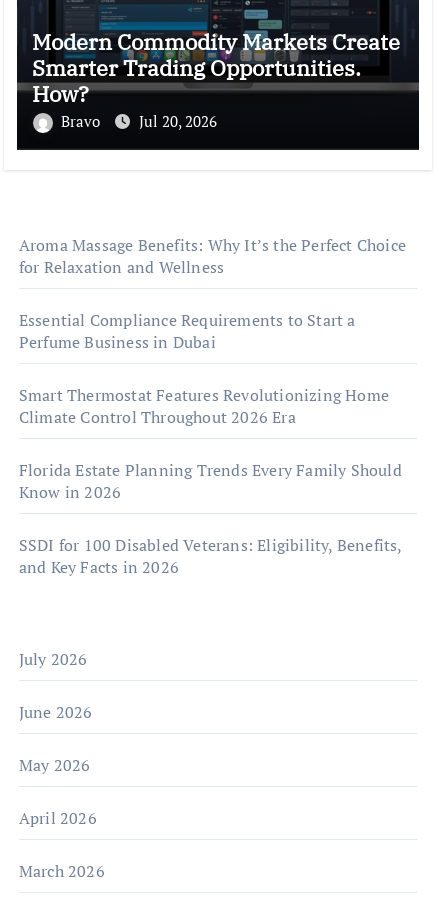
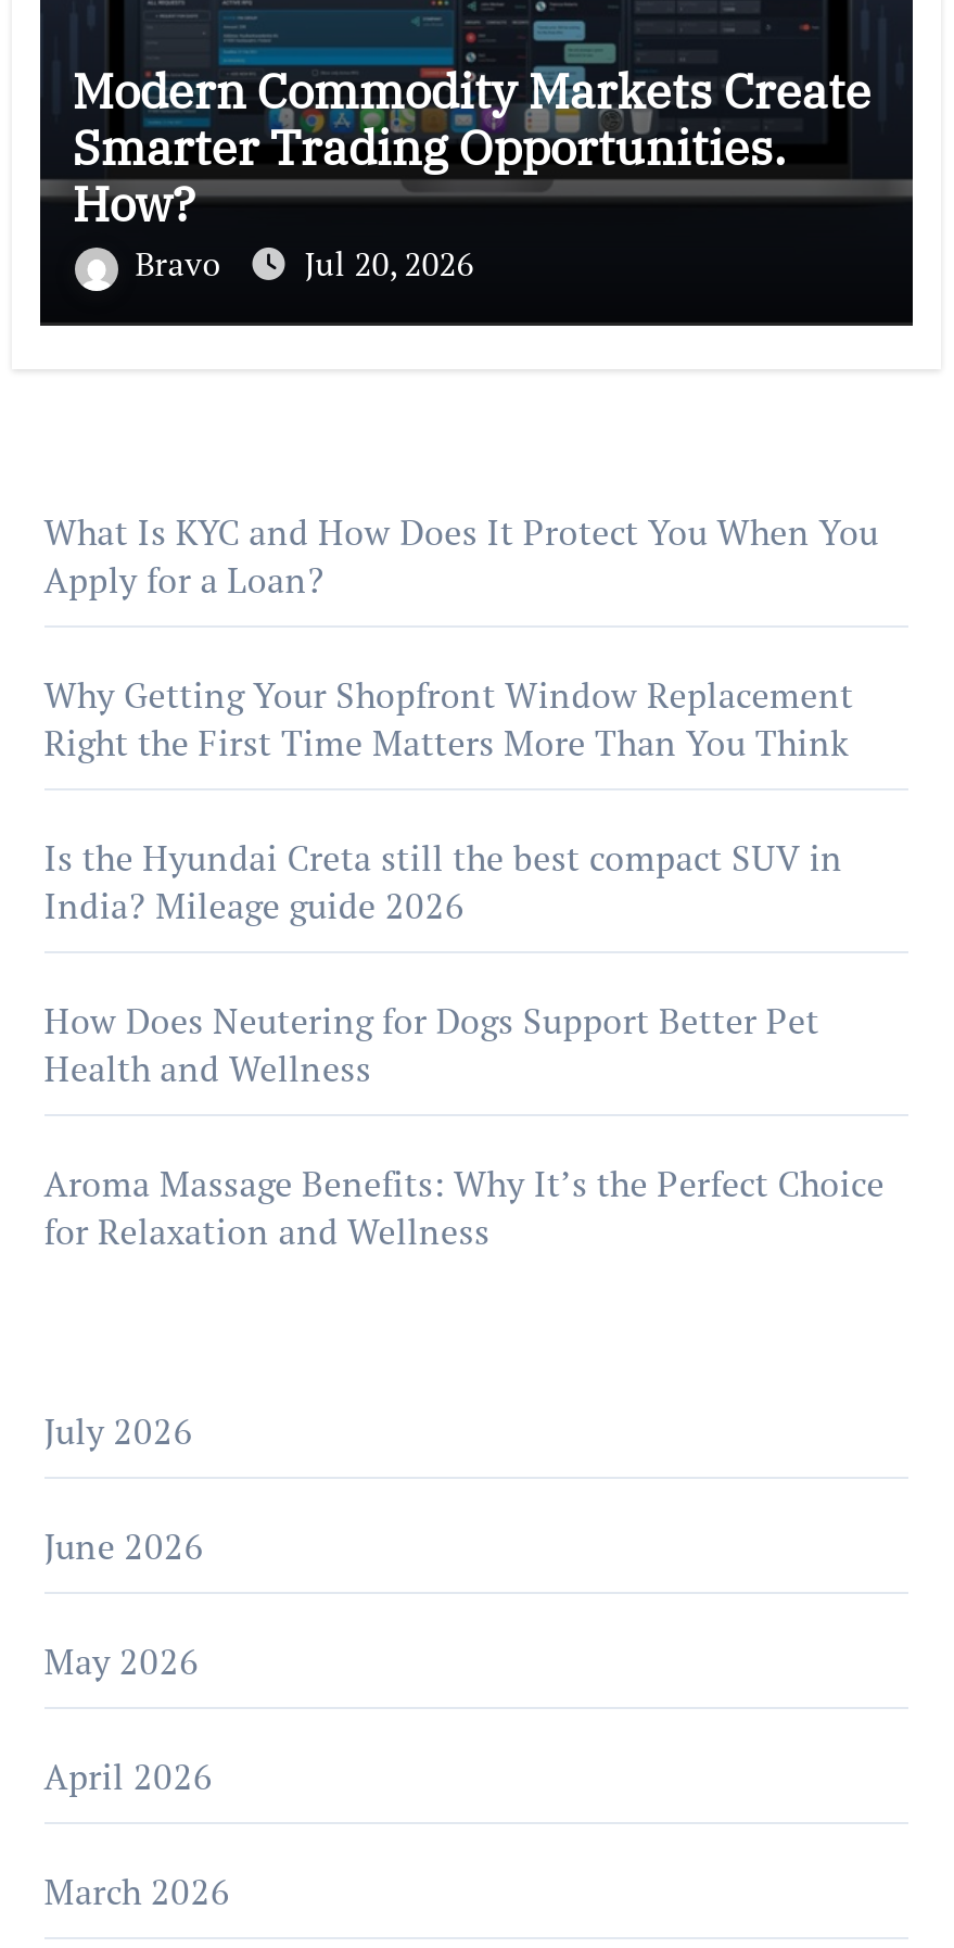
+ What Is KYC and How Does It Protect You When You
+ Apply for a Loan?
+ Why Getting Your Shopfront Window Replacement
+ Right the First Time Matters More Than You Think
+ Is the Hyundai Creta still the best compact SUV in
+ India? Mileage guide 2026
+ How Does Neutering for Dogs Support Better Pet
+ Health and Wellness

moved down: Aroma Massage Benefits: Why It’s the Perfect Choice | for Relaxation and Wellness

- Essential Compliance Requirements to Start a
- Perfume Business in Dubai
- Smart Thermostat Features Revolutionizing Home
- Climate Control Throughout 2026 Era
- Florida Estate Planning Trends Every Family Should
- Know in 2026
- SSDI for 100 Disabled Veterans: Eligibility, Benefits,
- and Key Facts in 2026
